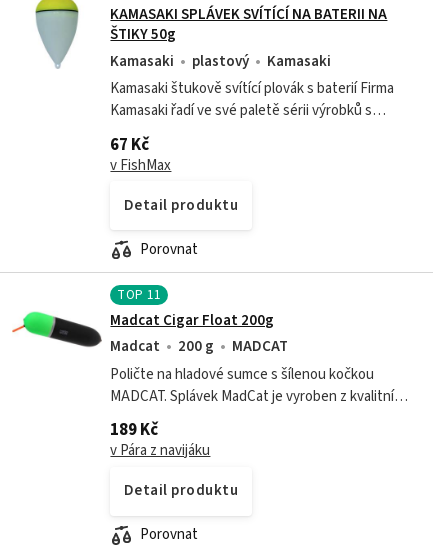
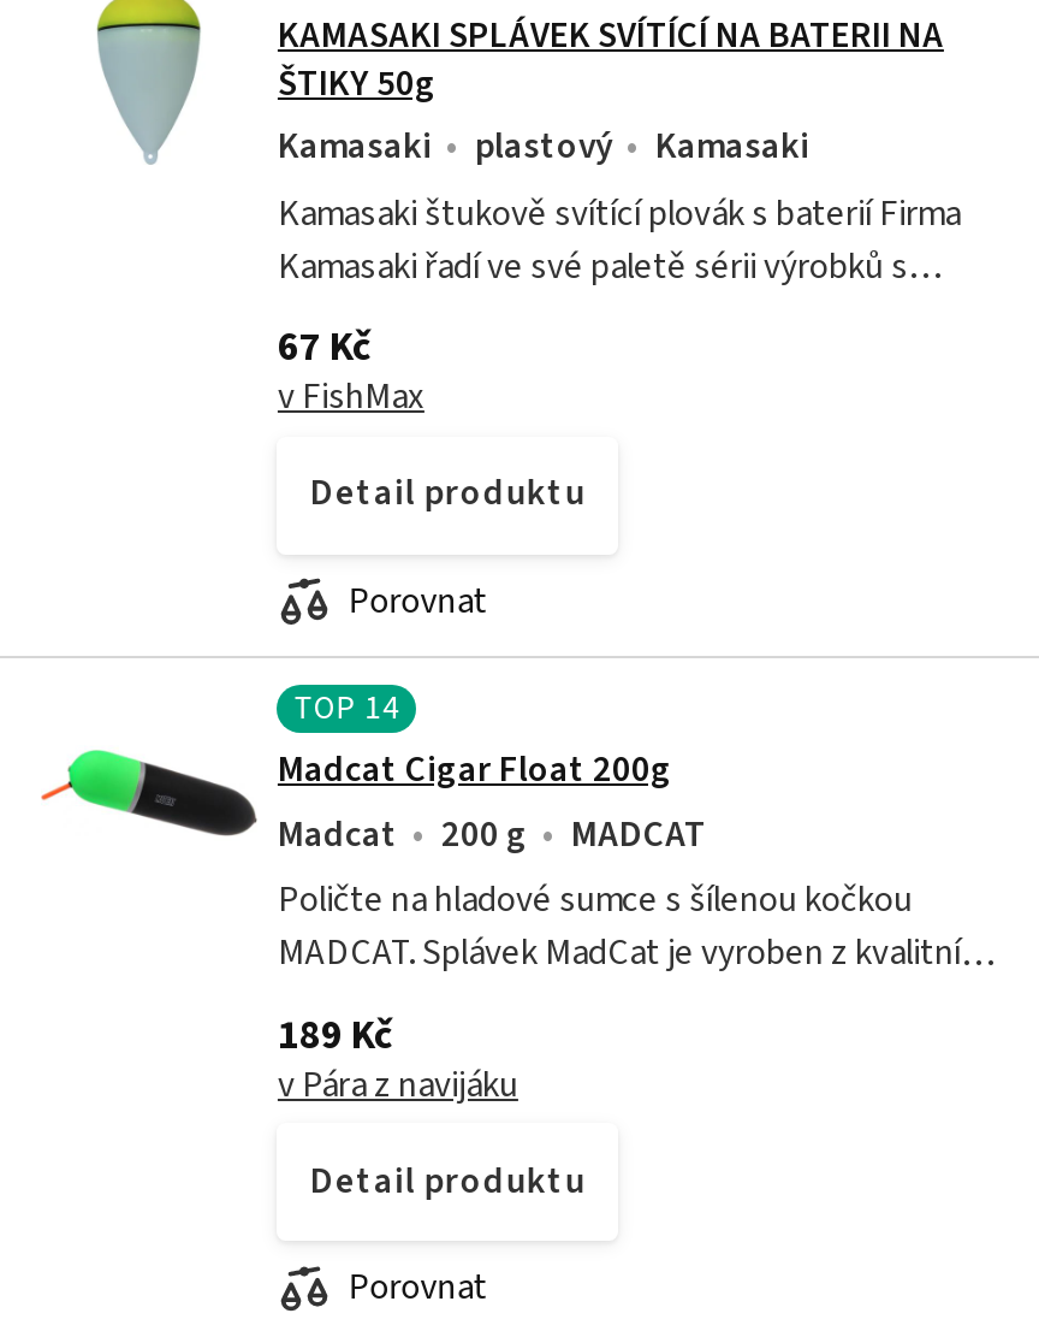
- TOP11
+ TOP14
